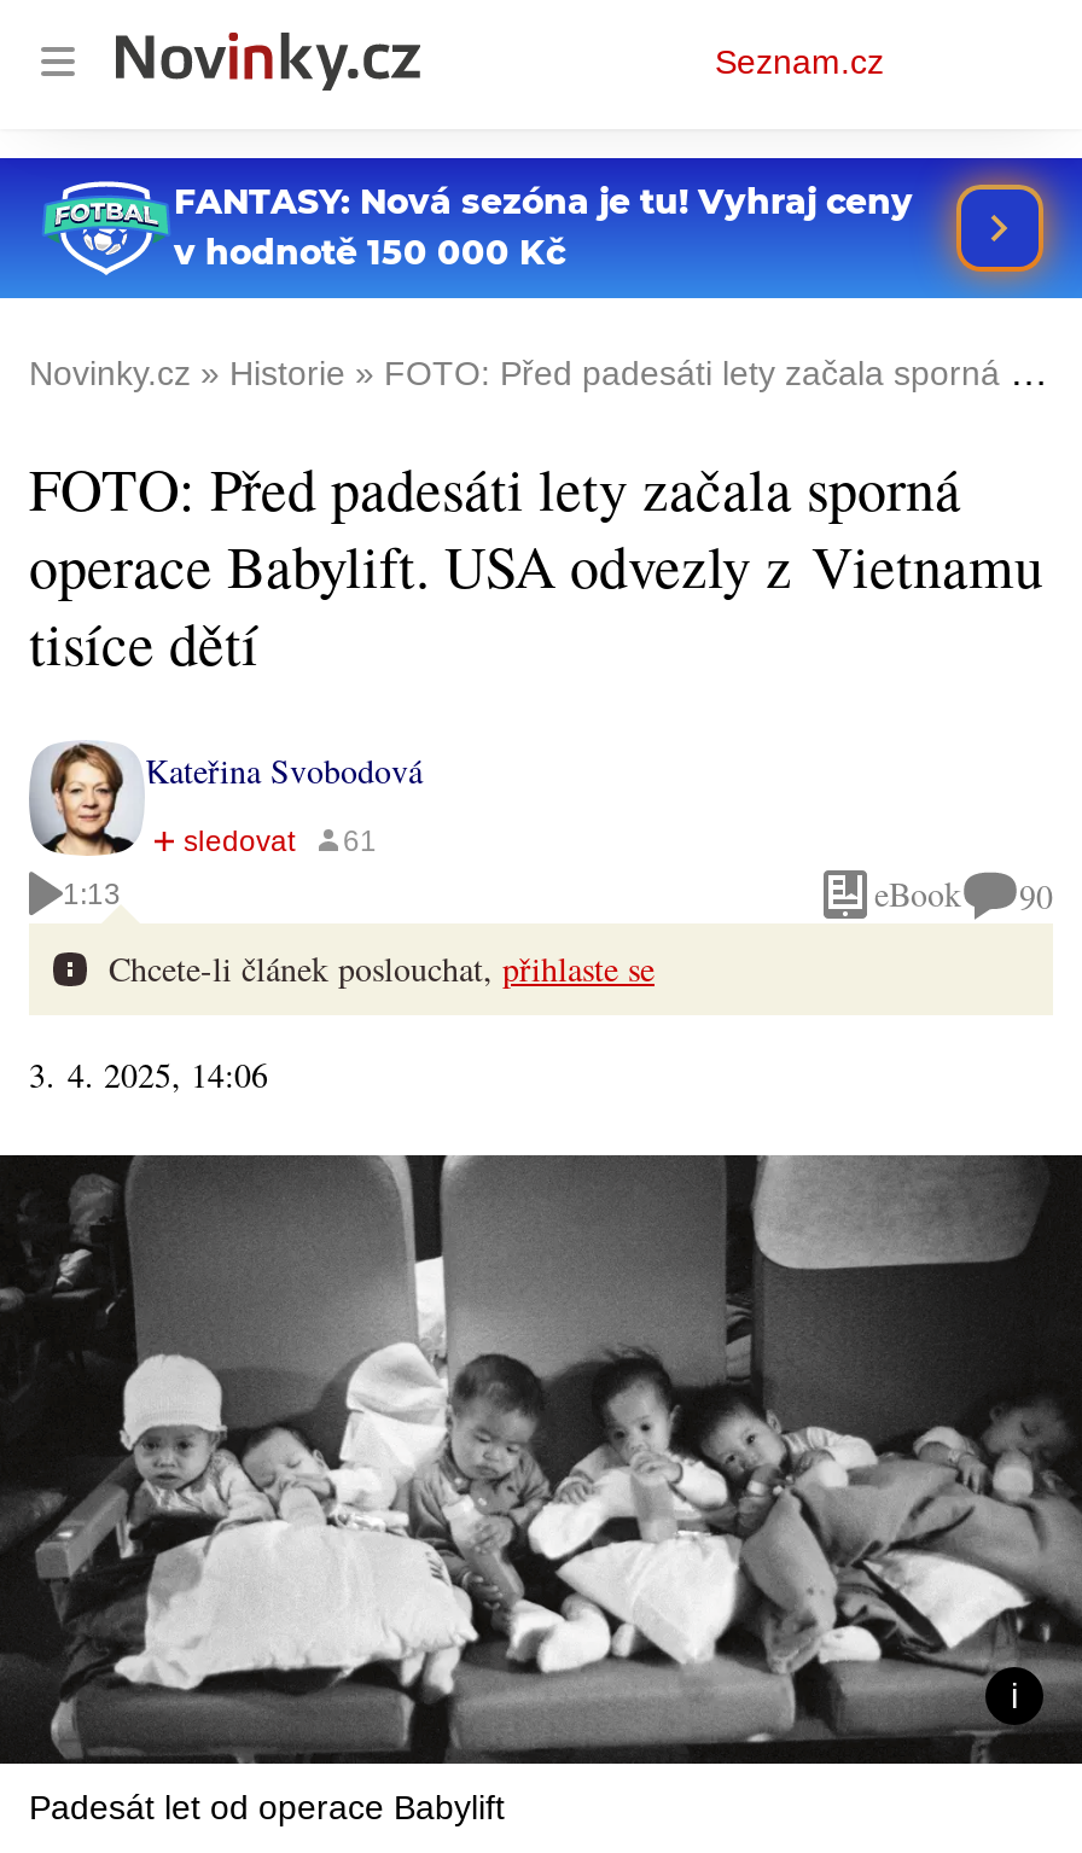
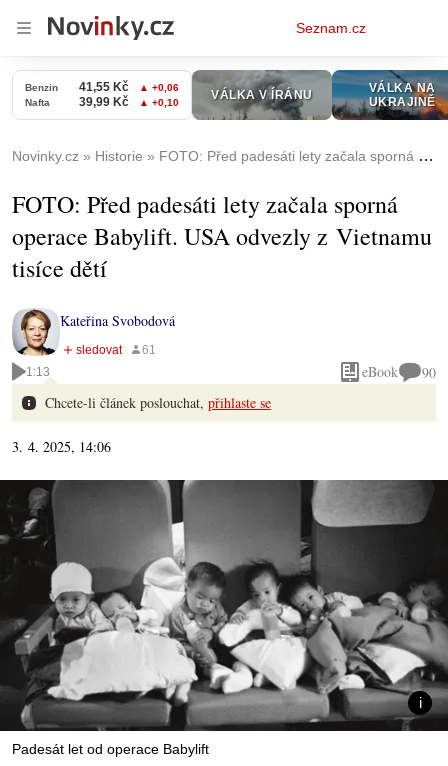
- [image]
+ [image]
